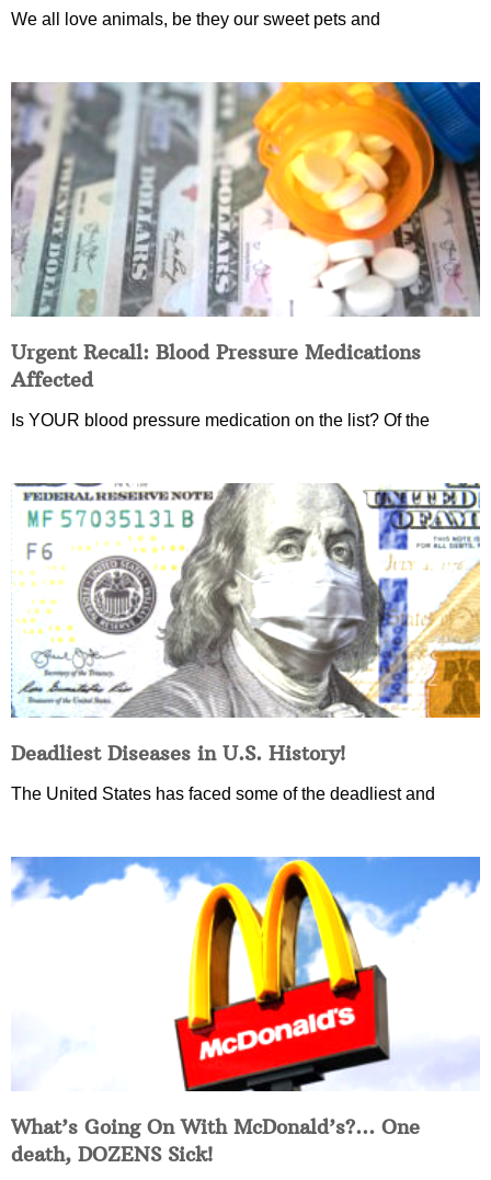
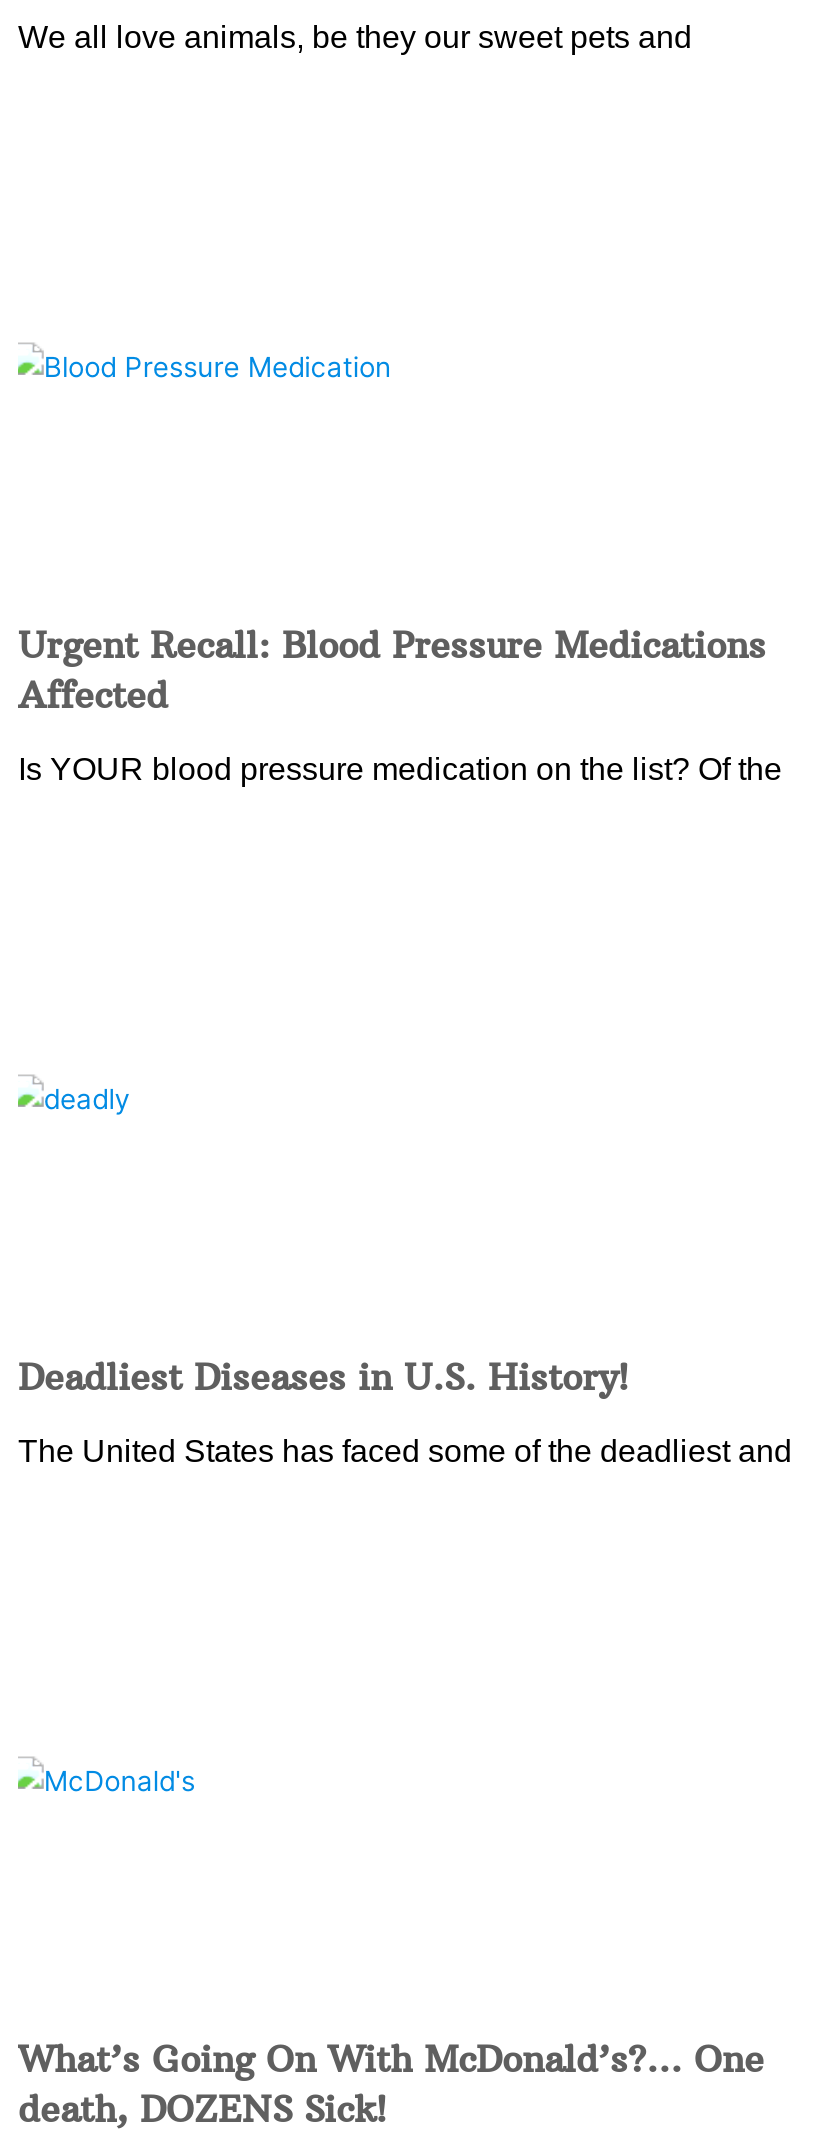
- [image]

- [image]

- [image]
